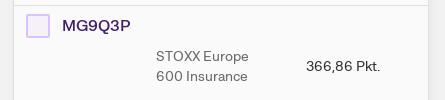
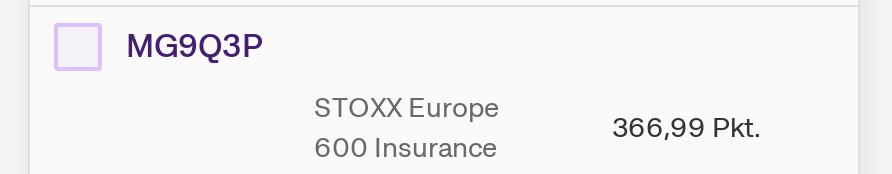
- 366,86 Pkt.
+ 366,99 Pkt.
